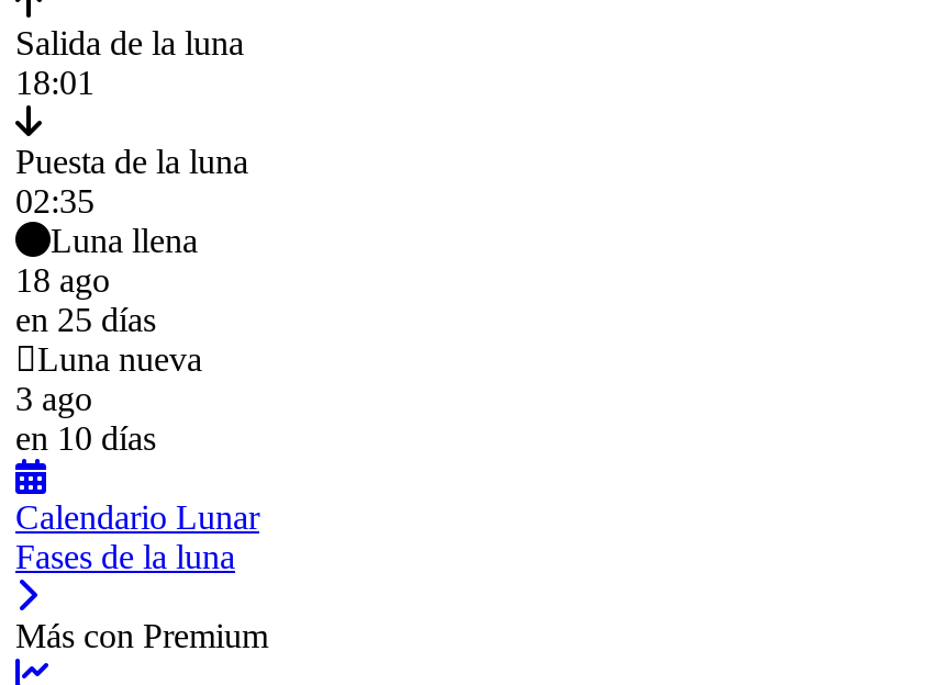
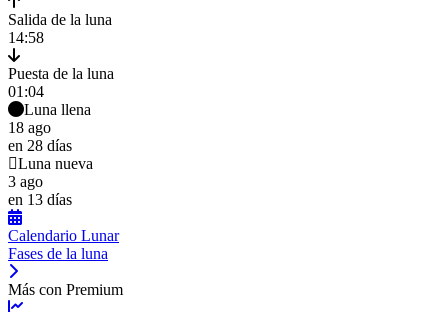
- 18:01
+ 14:58

- 02:35
+ 01:04

- en 25 días
+ en 28 días

- en 10 días
+ en 13 días
